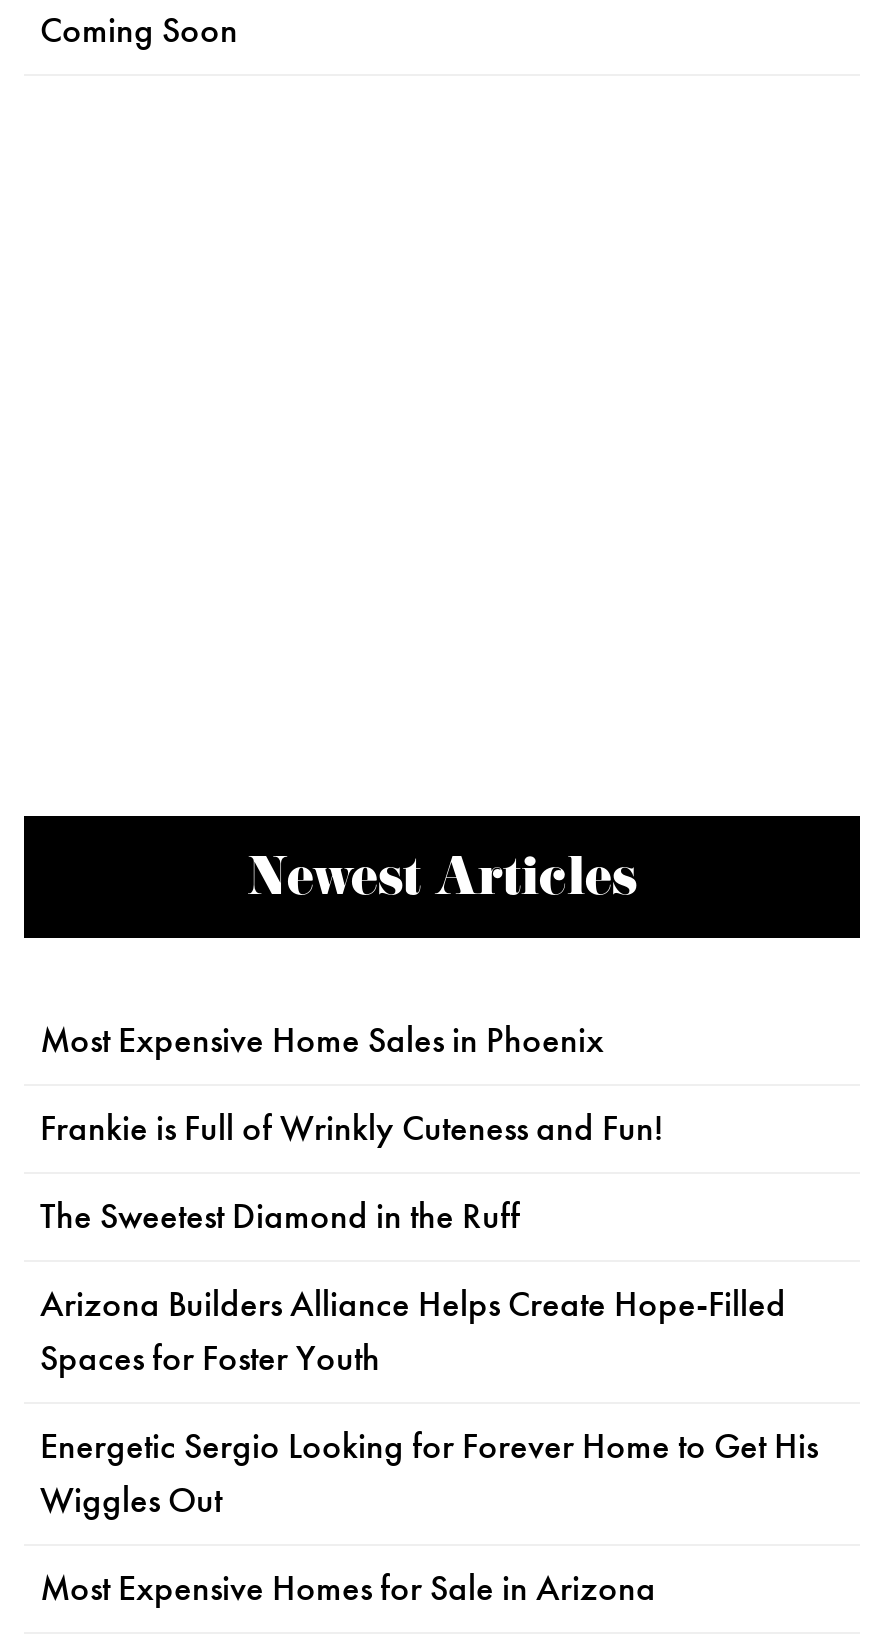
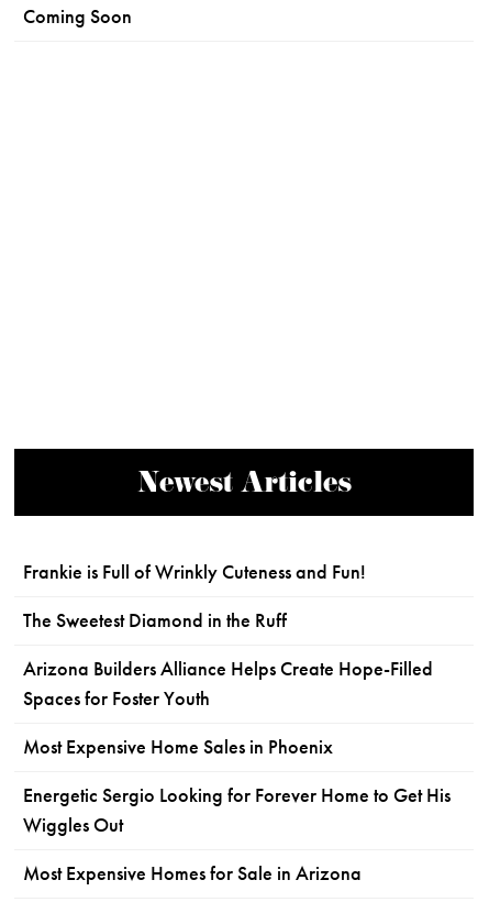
moved down: Most Expensive Home Sales in Phoenix

moved up: Frankie is Full of Wrinkly Cuteness and Fun! | The Sweetest Diamond in the Ruff | Arizona Builders Alliance Helps Create Hope-Filled | Spaces for Foster Youth
